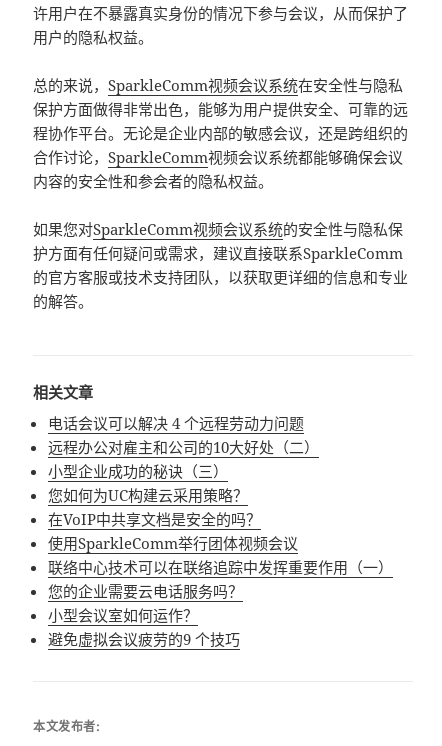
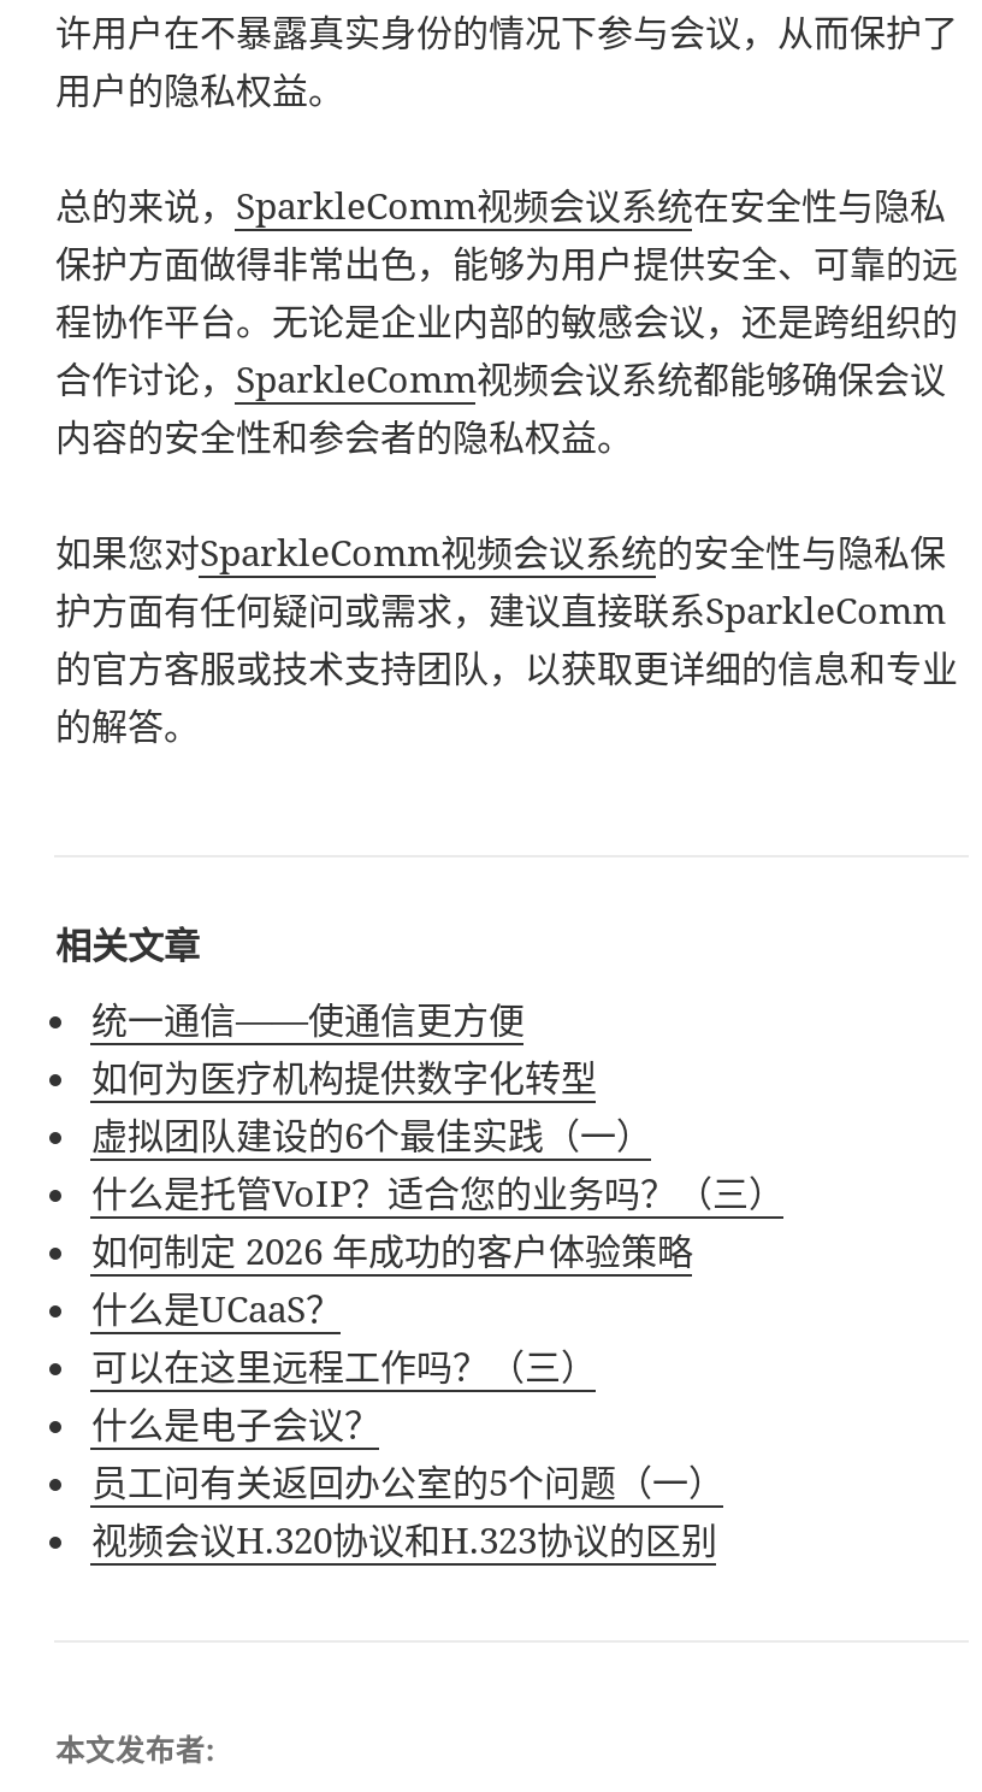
- 电话会议可以解决 4 个远程劳动力问题
- 远程办公对雇主和公司的10大好处（二）
- 小型企业成功的秘诀（三）
- 您如何为UC构建云采用策略？
- 在VoIP中共享文档是安全的吗？
- 使用SparkleComm举行团体视频会议
- 联络中心技术可以在联络追踪中发挥重要作用（一）
- 您的企业需要云电话服务吗？
- 小型会议室如何运作？
- 避免虚拟会议疲劳的9 个技巧
+ 统一通信——使通信更方便
+ 如何为医疗机构提供数字化转型
+ 虚拟团队建设的6个最佳实践（一）
+ 什么是托管VoIP？适合您的业务吗？（三）
+ 如何制定 2026 年成功的客户体验策略
+ 什么是UCaaS？
+ 可以在这里远程工作吗？（三）
+ 什么是电子会议？
+ 员工问有关返回办公室的5个问题（一）
+ 视频会议H.320协议和H.323协议的区别
